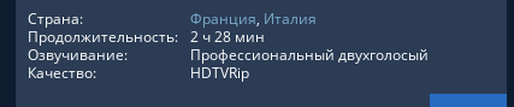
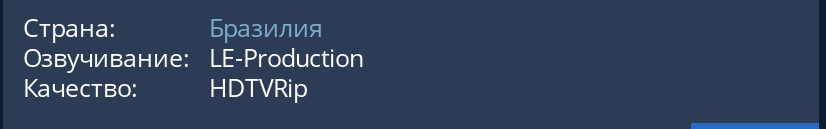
- Франция, Италия
- Продолжительность: 2 ч 28 мин
- Озвучивание:
- Профессиональный двухголосый
+ Бразилия
+ Озвучивание: LE-Production
